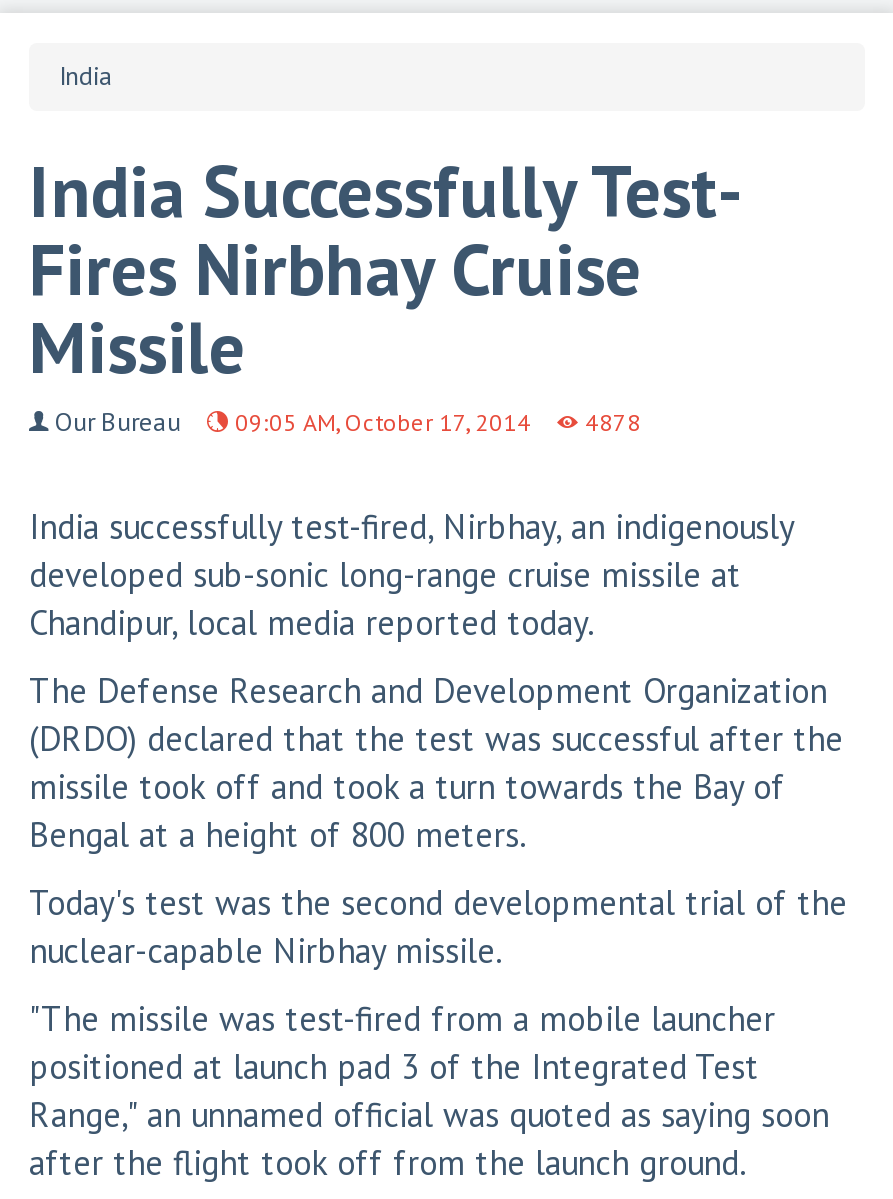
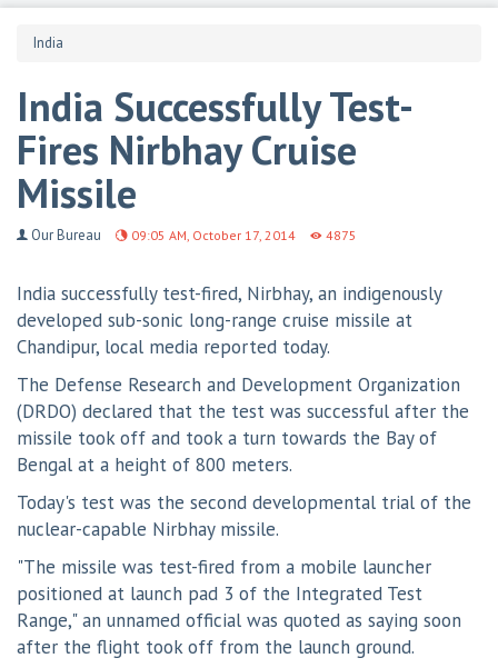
- Our Bureau 09:05 AM, October 17, 2014 4878
+ Our Bureau 09:05 AM, October 17, 2014 4875
